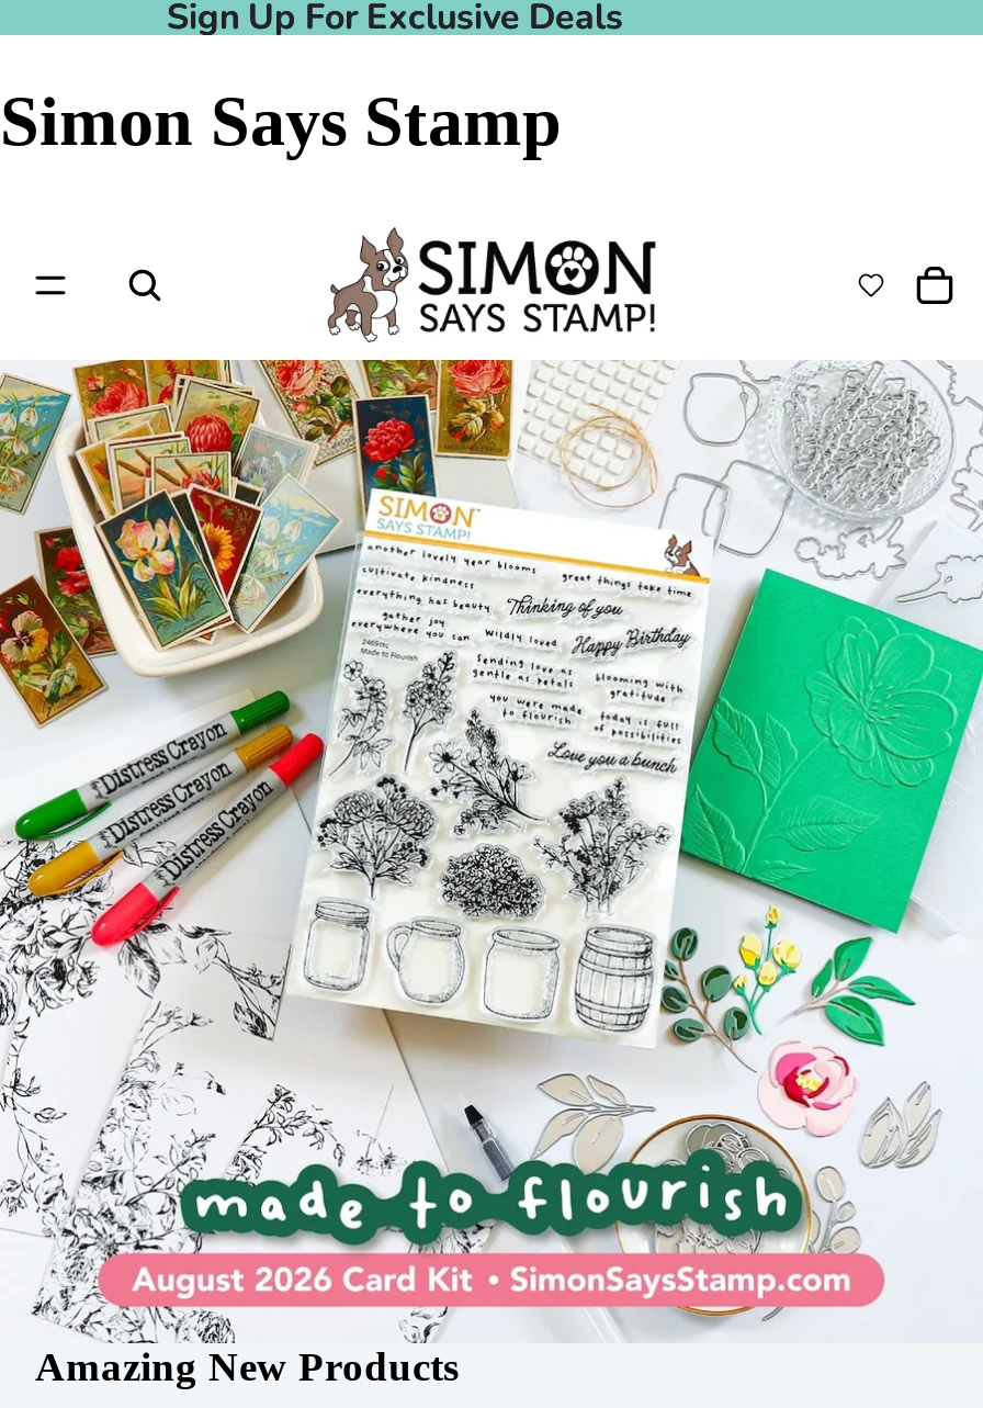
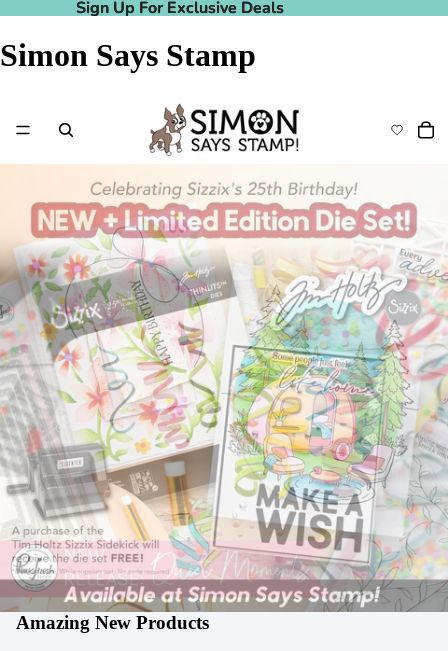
- [image]
+ [image]
